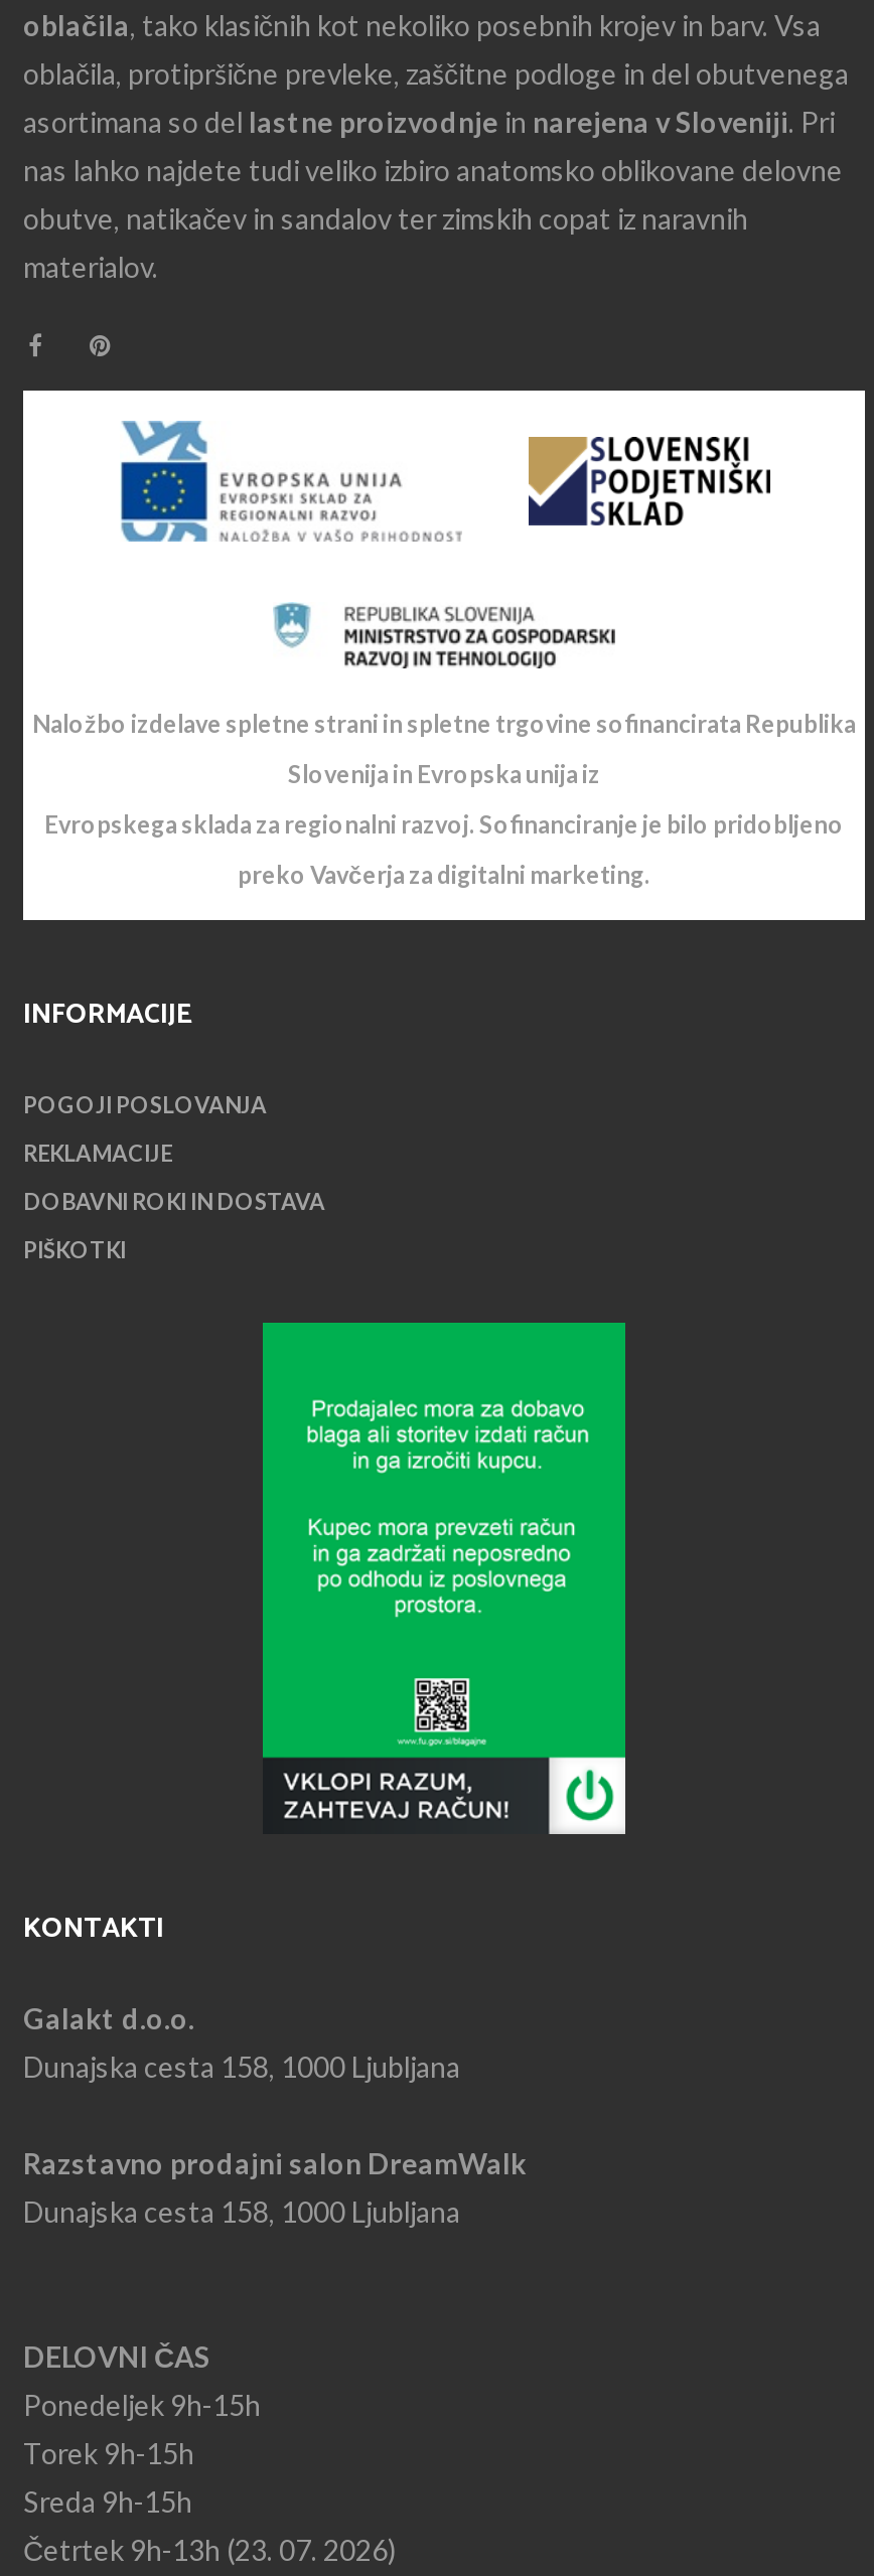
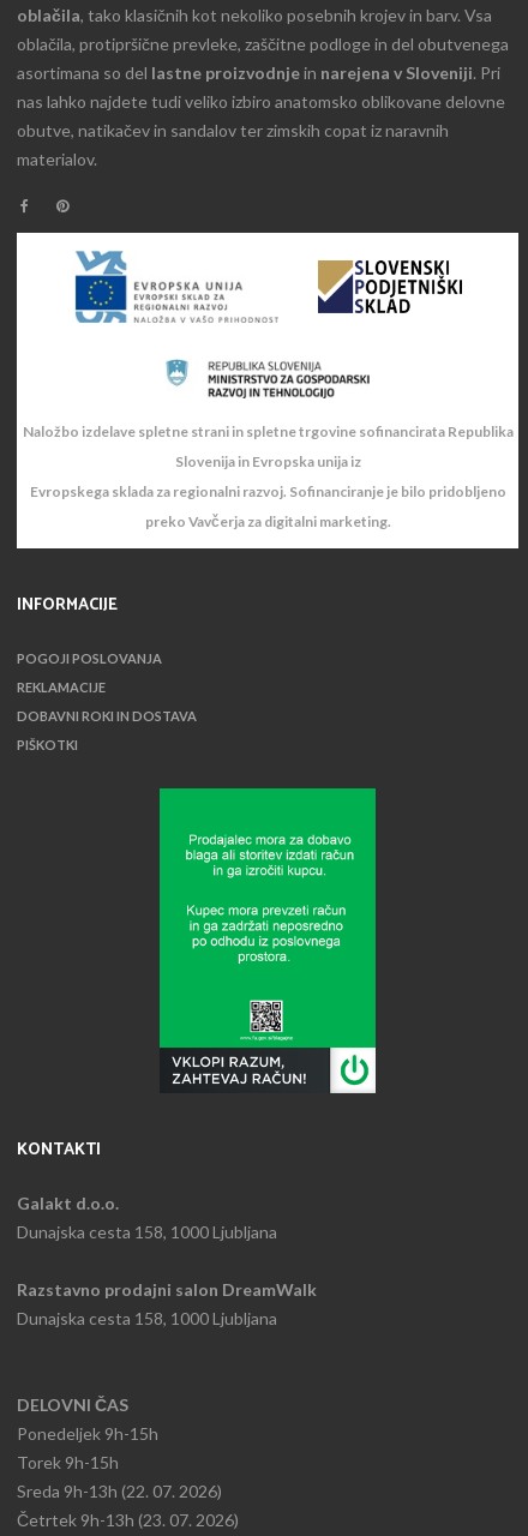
- Sreda 9h-15h
+ Sreda 9h-13h (22. 07. 2026)
